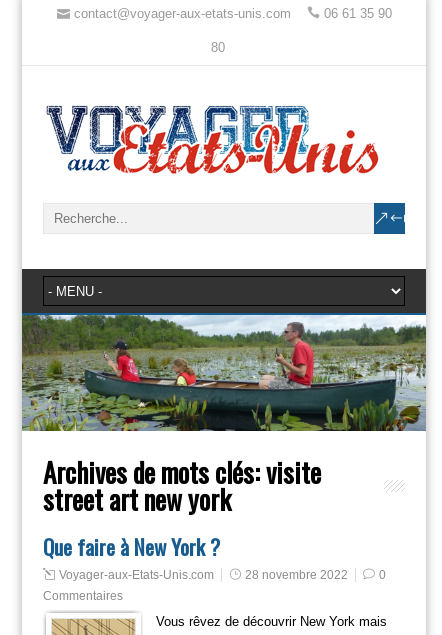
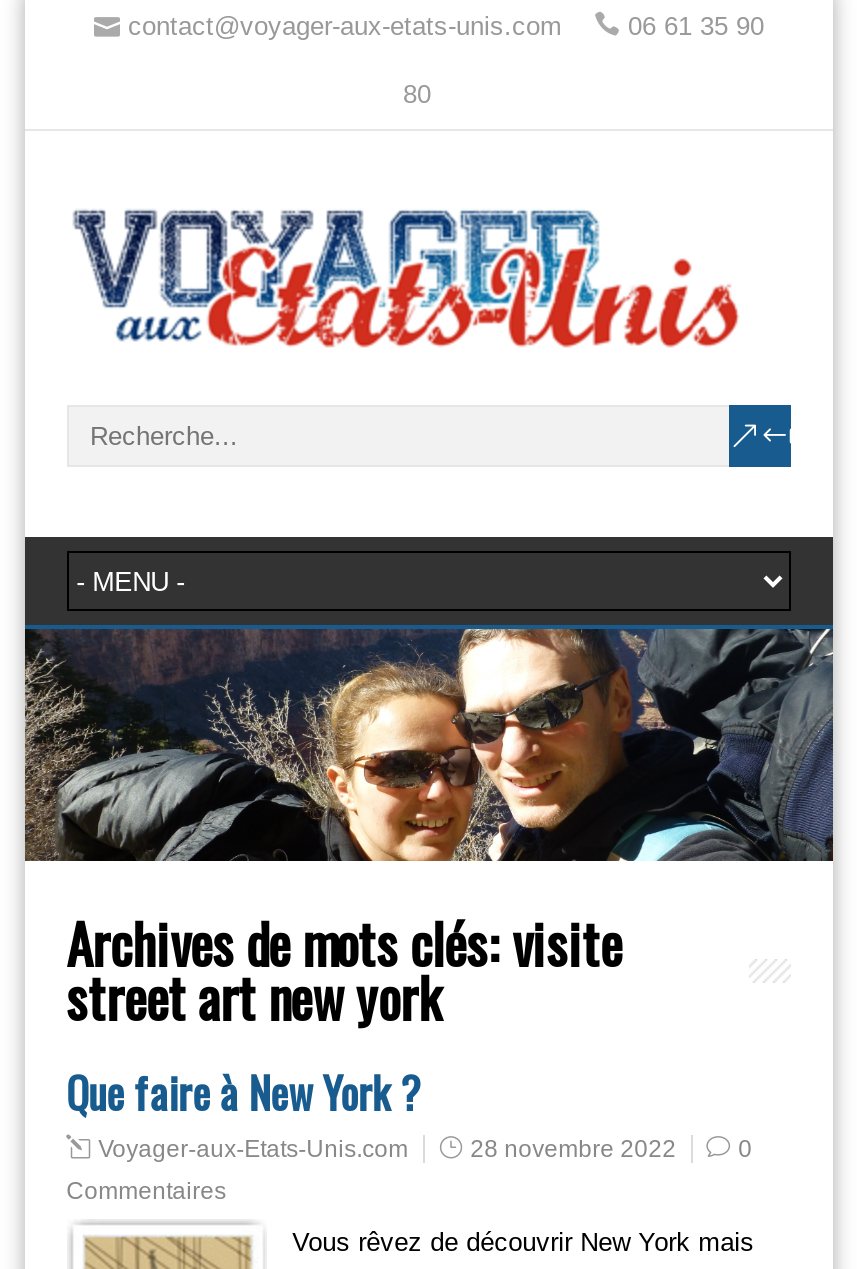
- [image]
+ [image]
